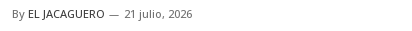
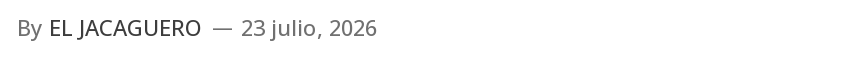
- By EL JACAGUERO 21 julio, 2026
+ By EL JACAGUERO 23 julio, 2026
